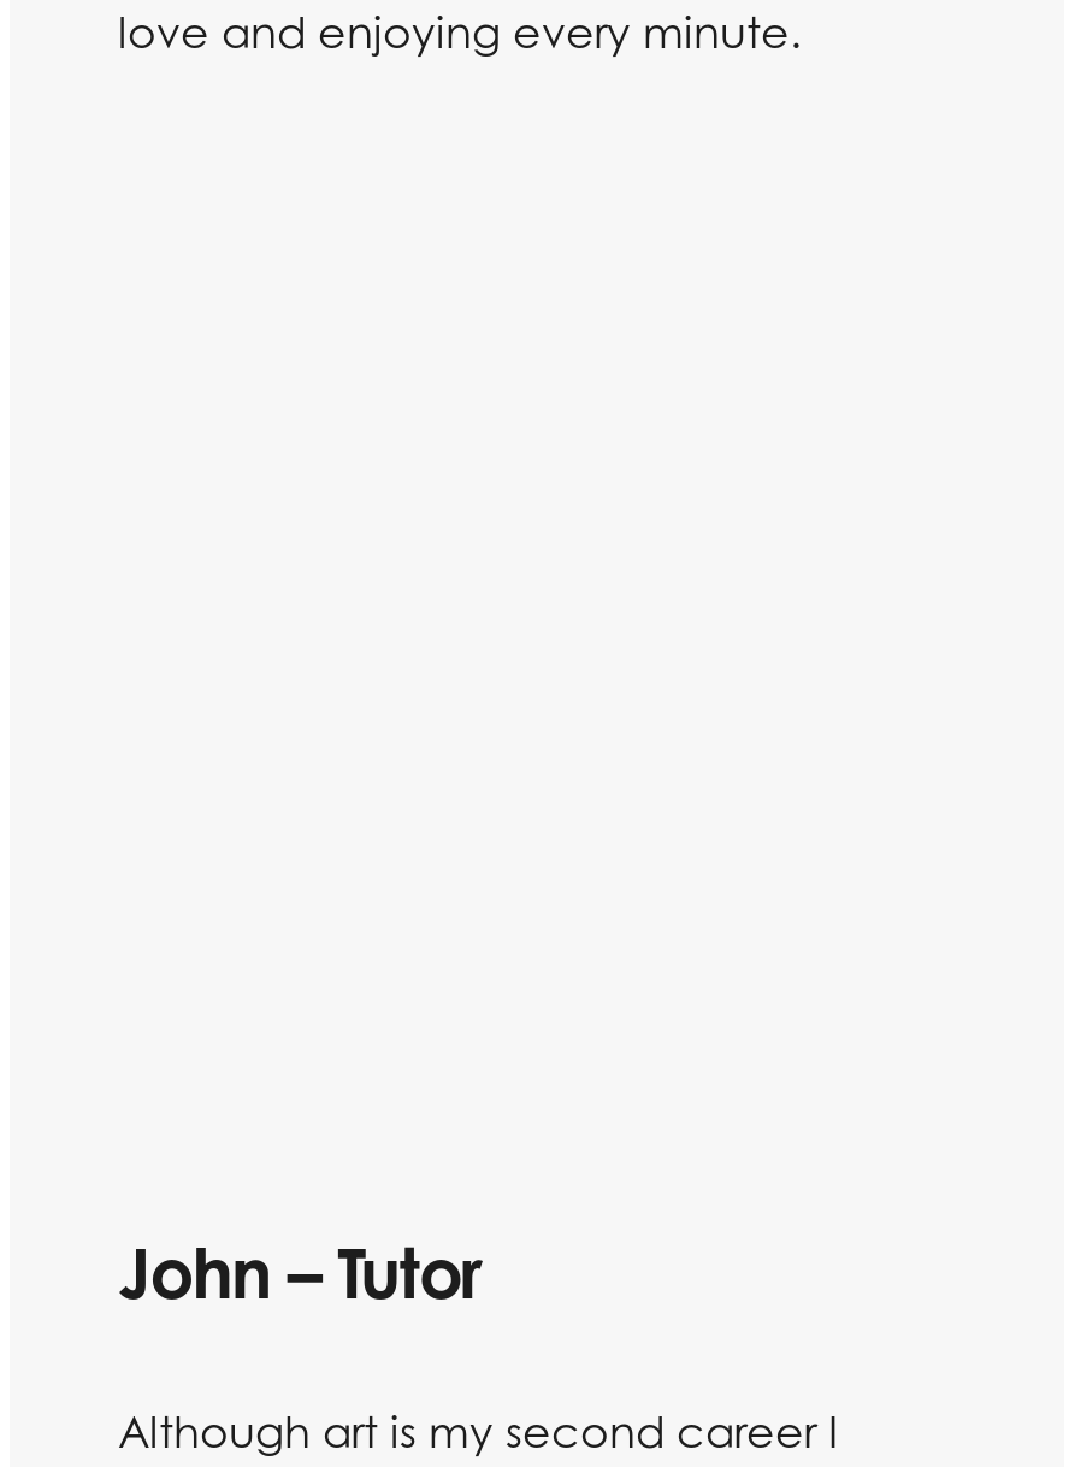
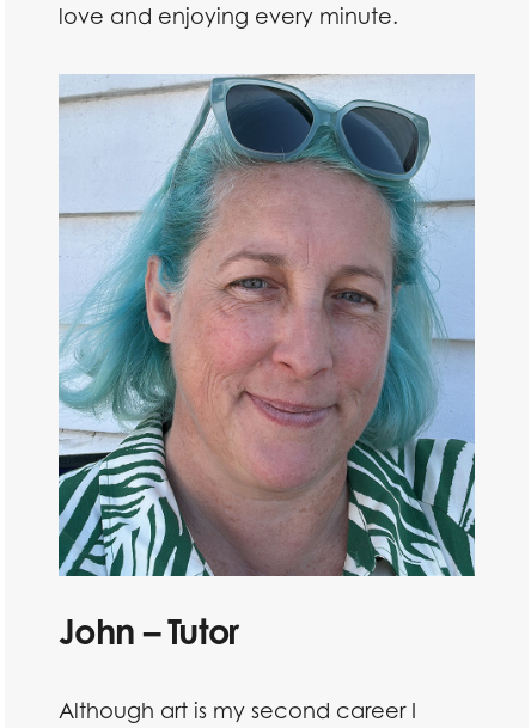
+ [image]
